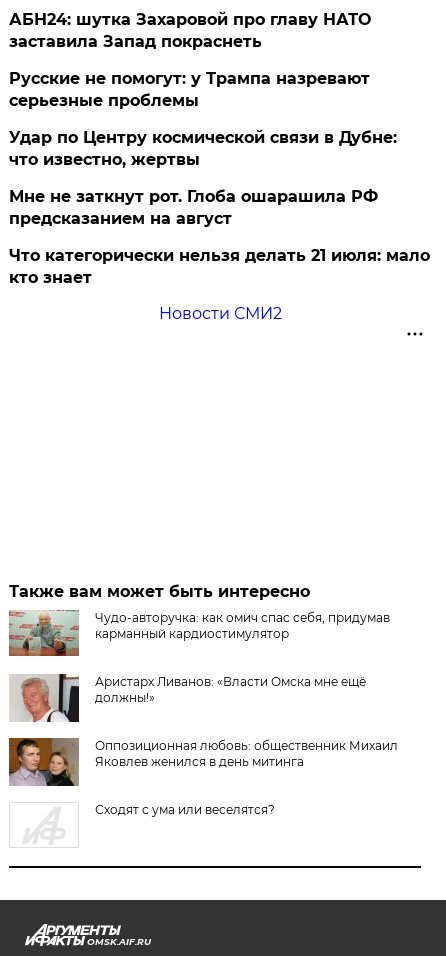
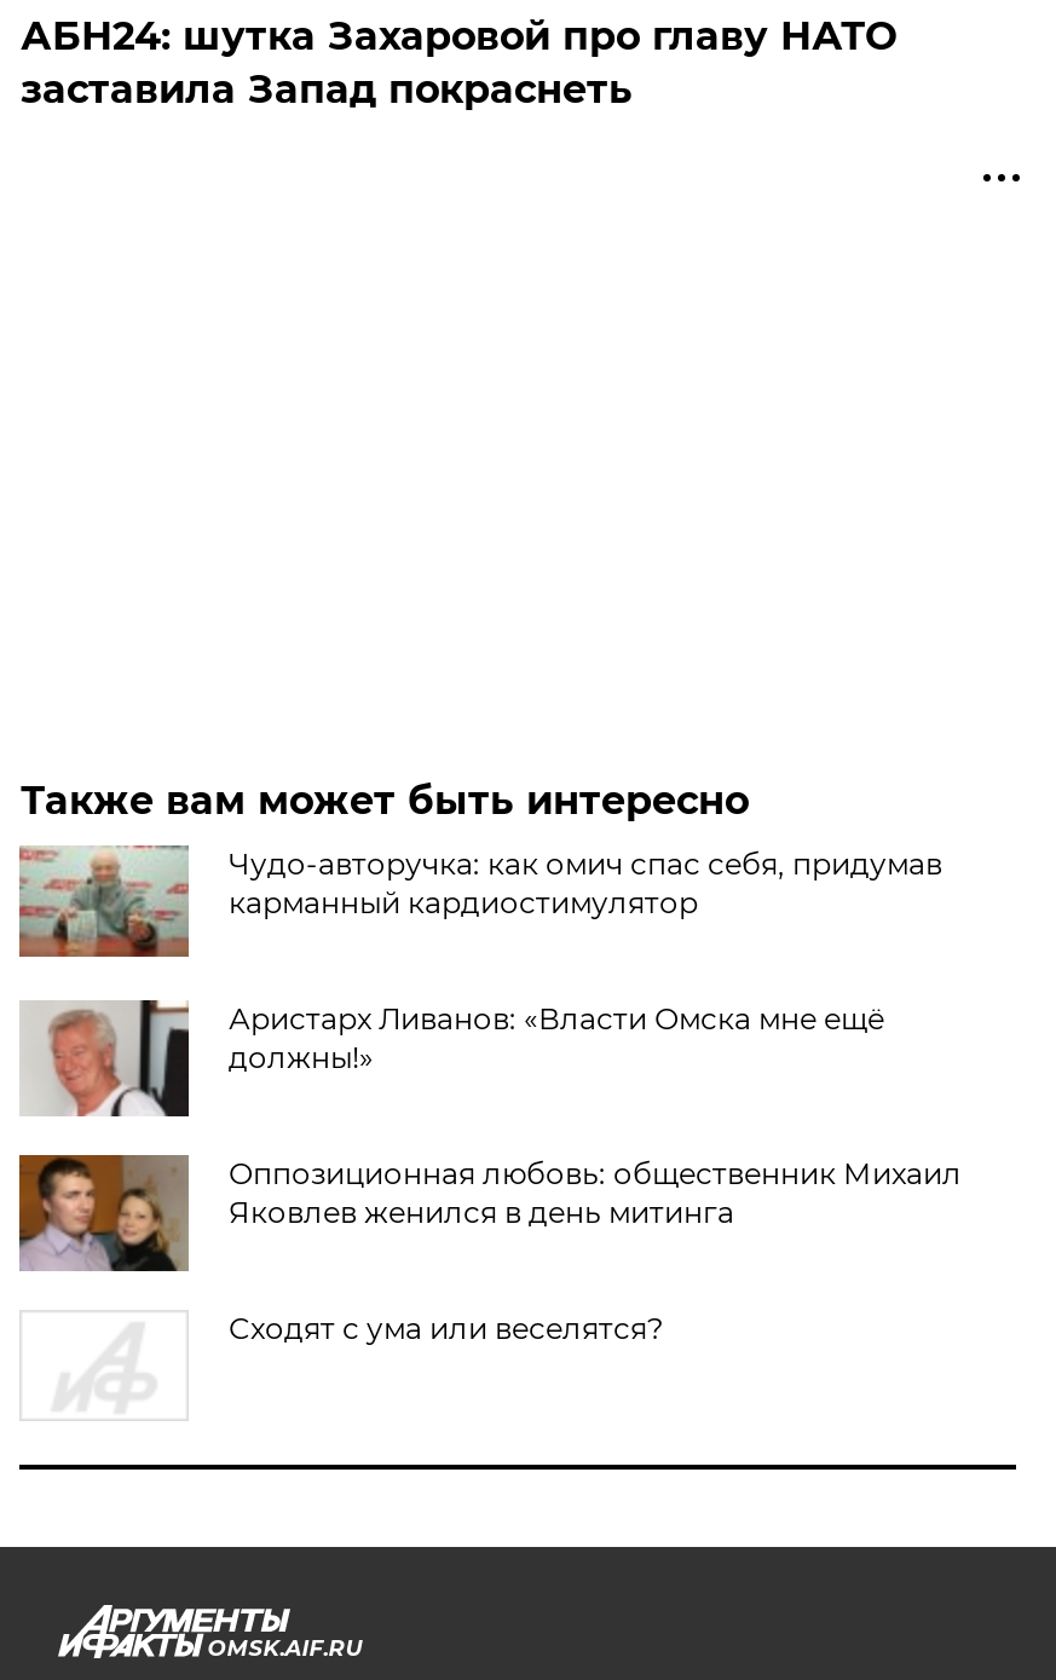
- Русские не помогут: у Трампа назревают
- серьезные проблемы
- Удар по Центру космической связи в Дубне:
- что известно, жертвы
- Мне не заткнут рот. Глоба ошарашила РФ
- предсказанием на август
- Что категорически нельзя делать 21 июля: мало
- кто знает
- Новости СМИ2
